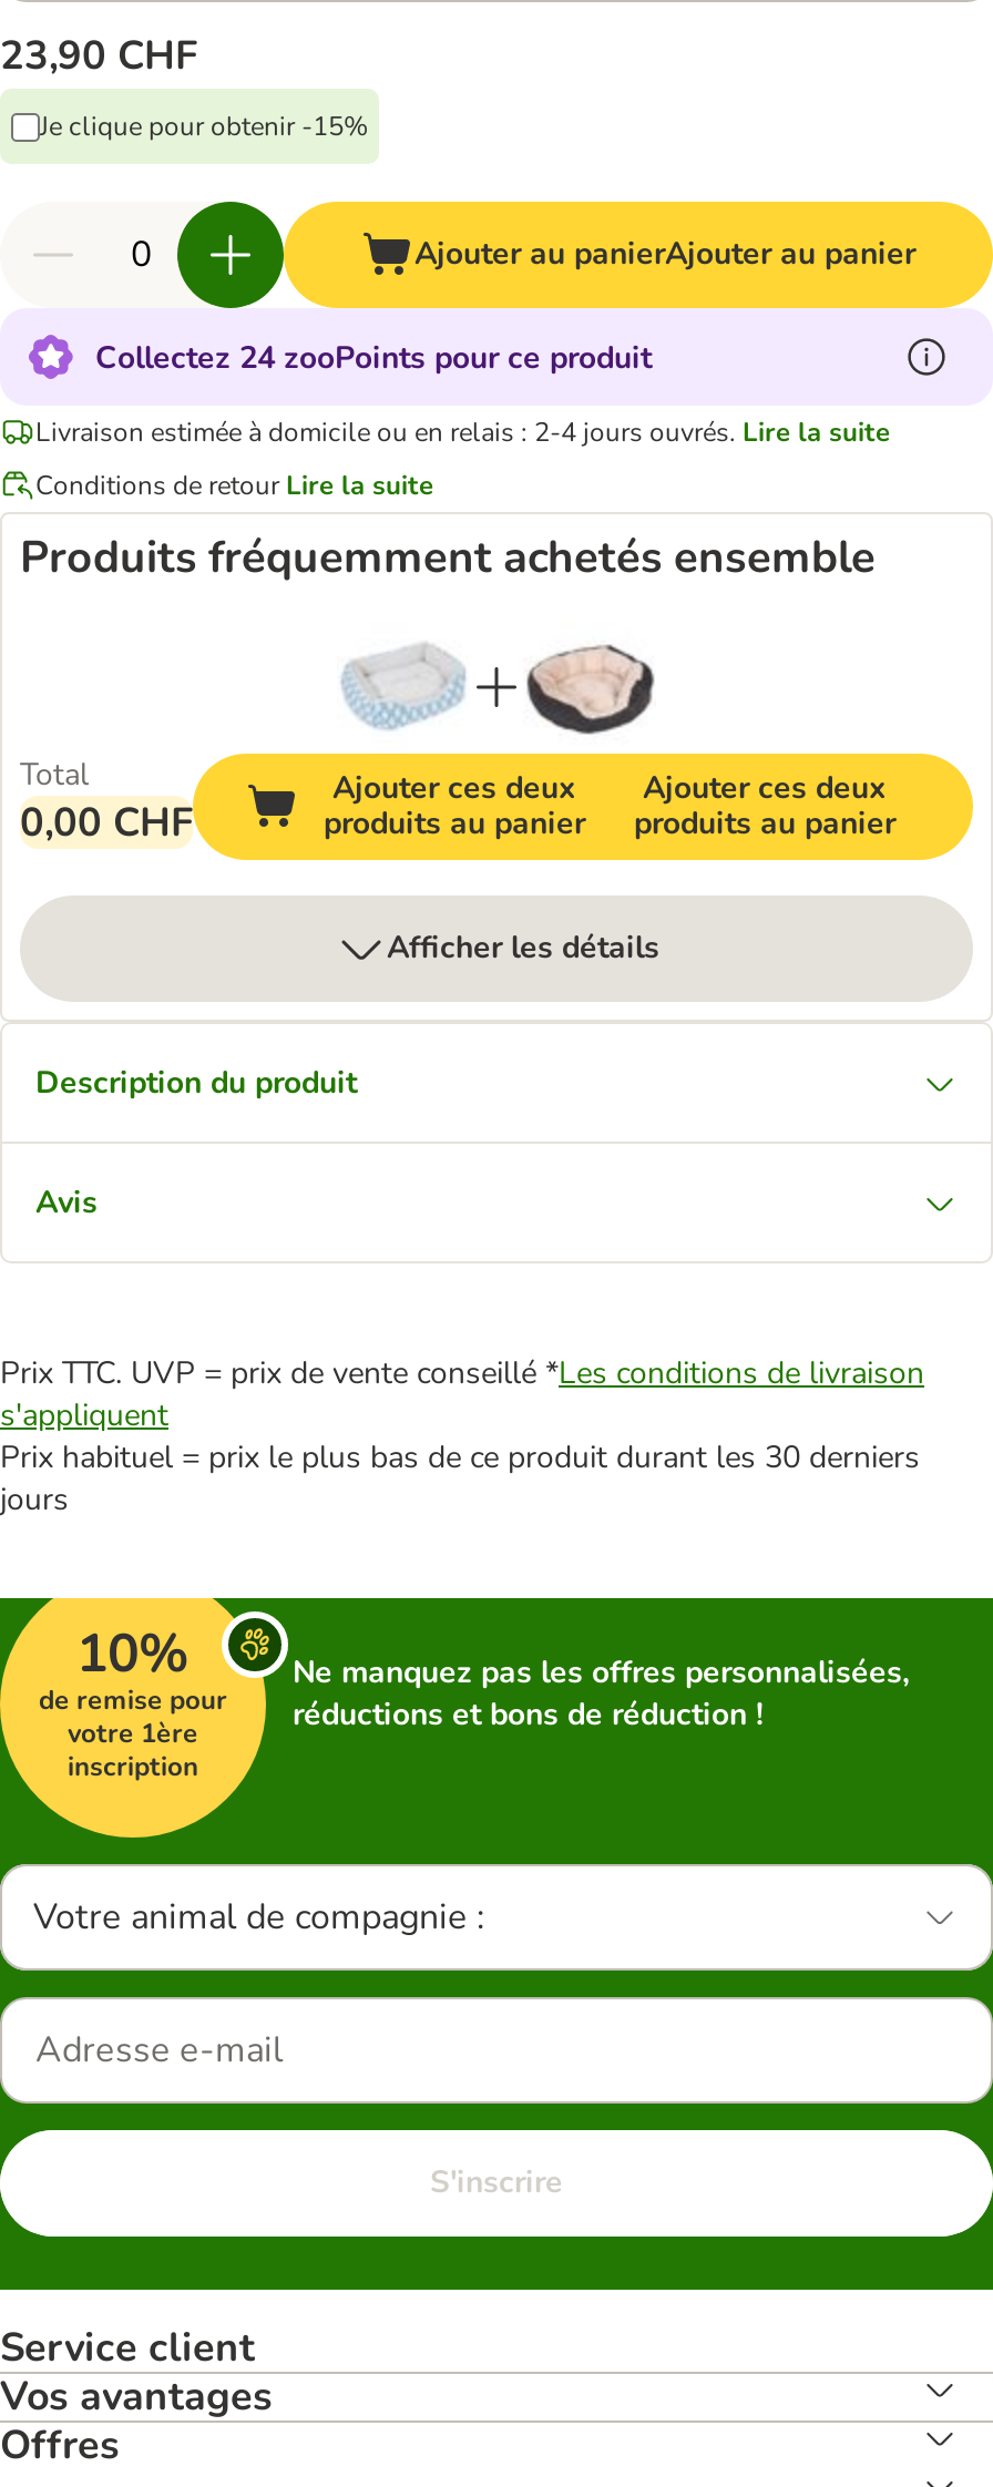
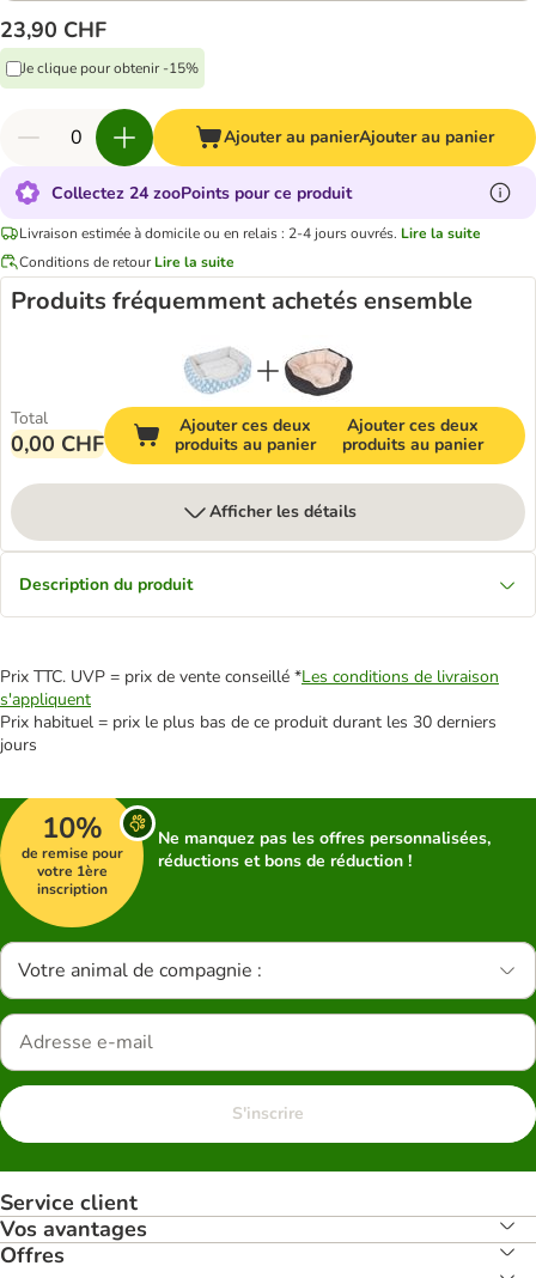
- Avis
